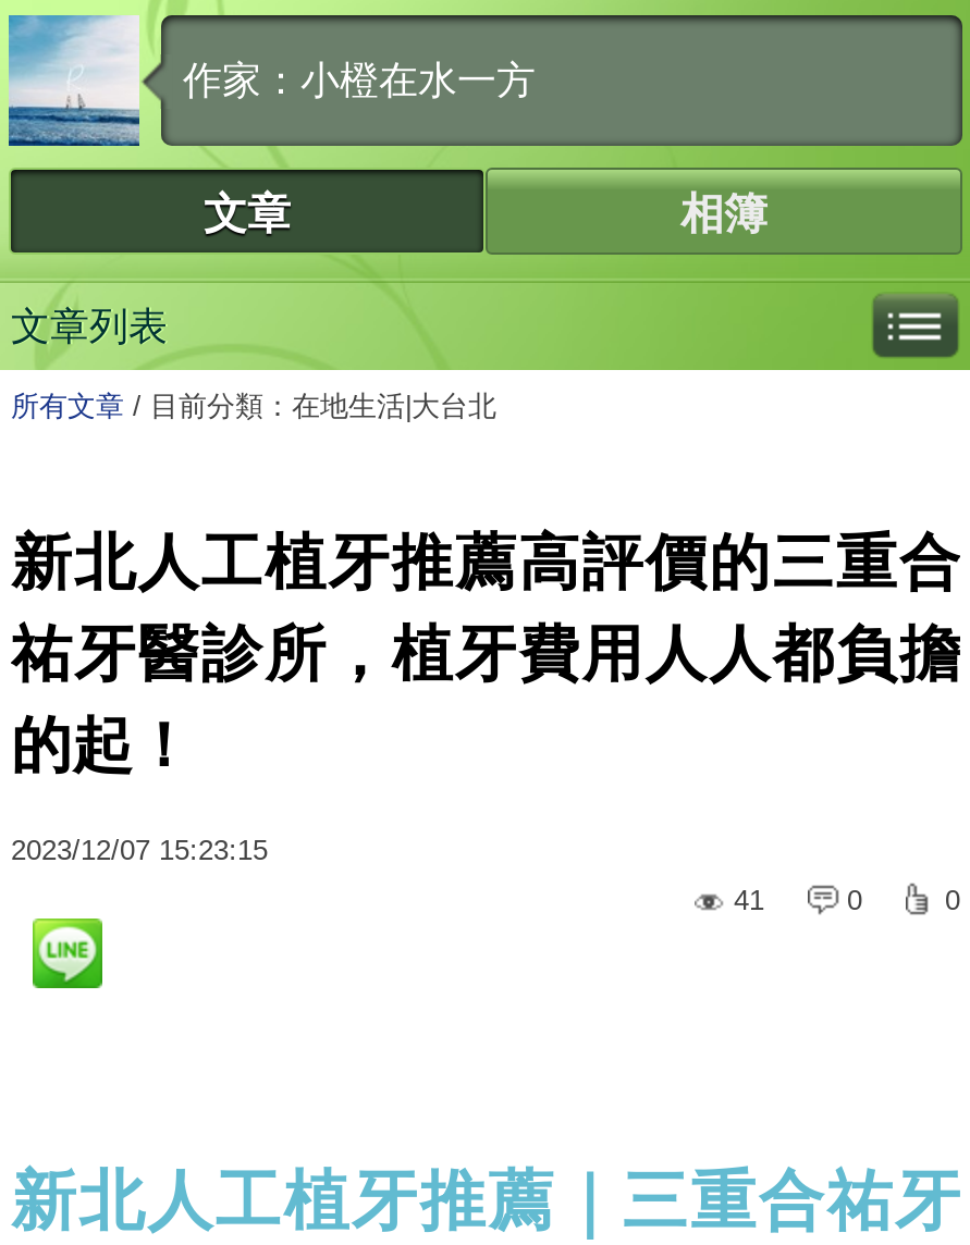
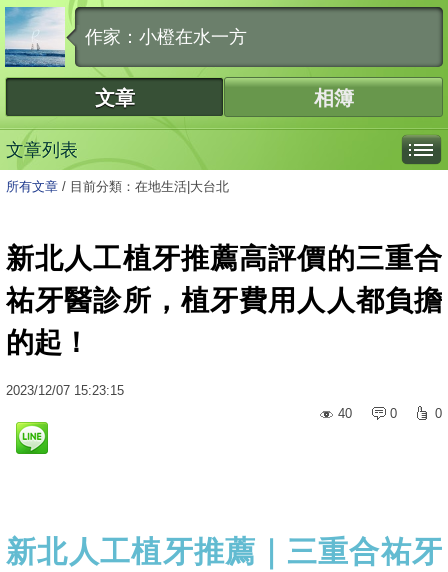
- 41
+ 40
